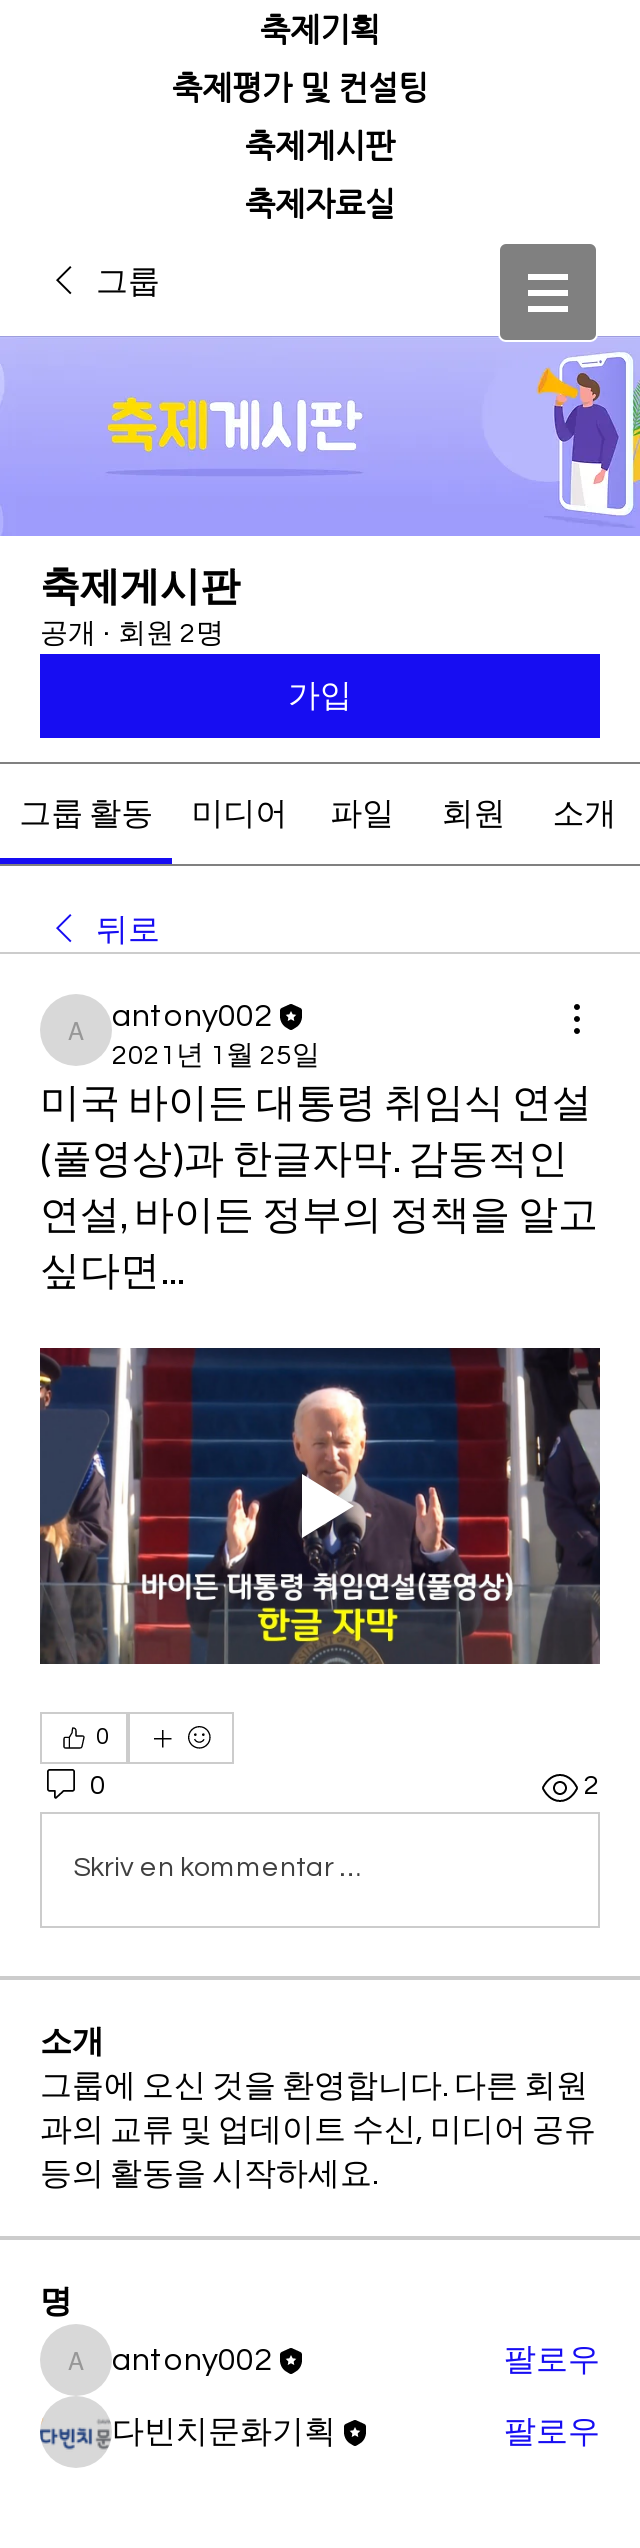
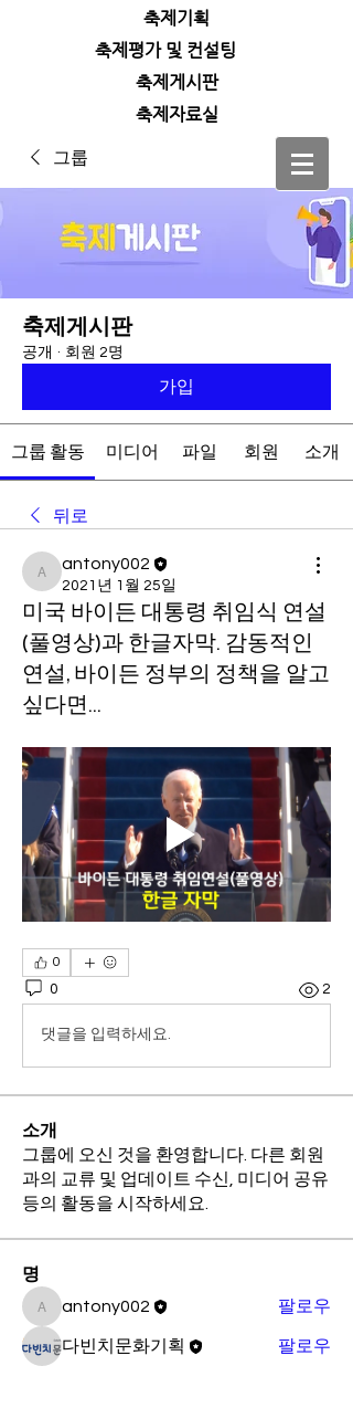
- Skriv en kommentar …
+ 댓글을 입력하세요.
